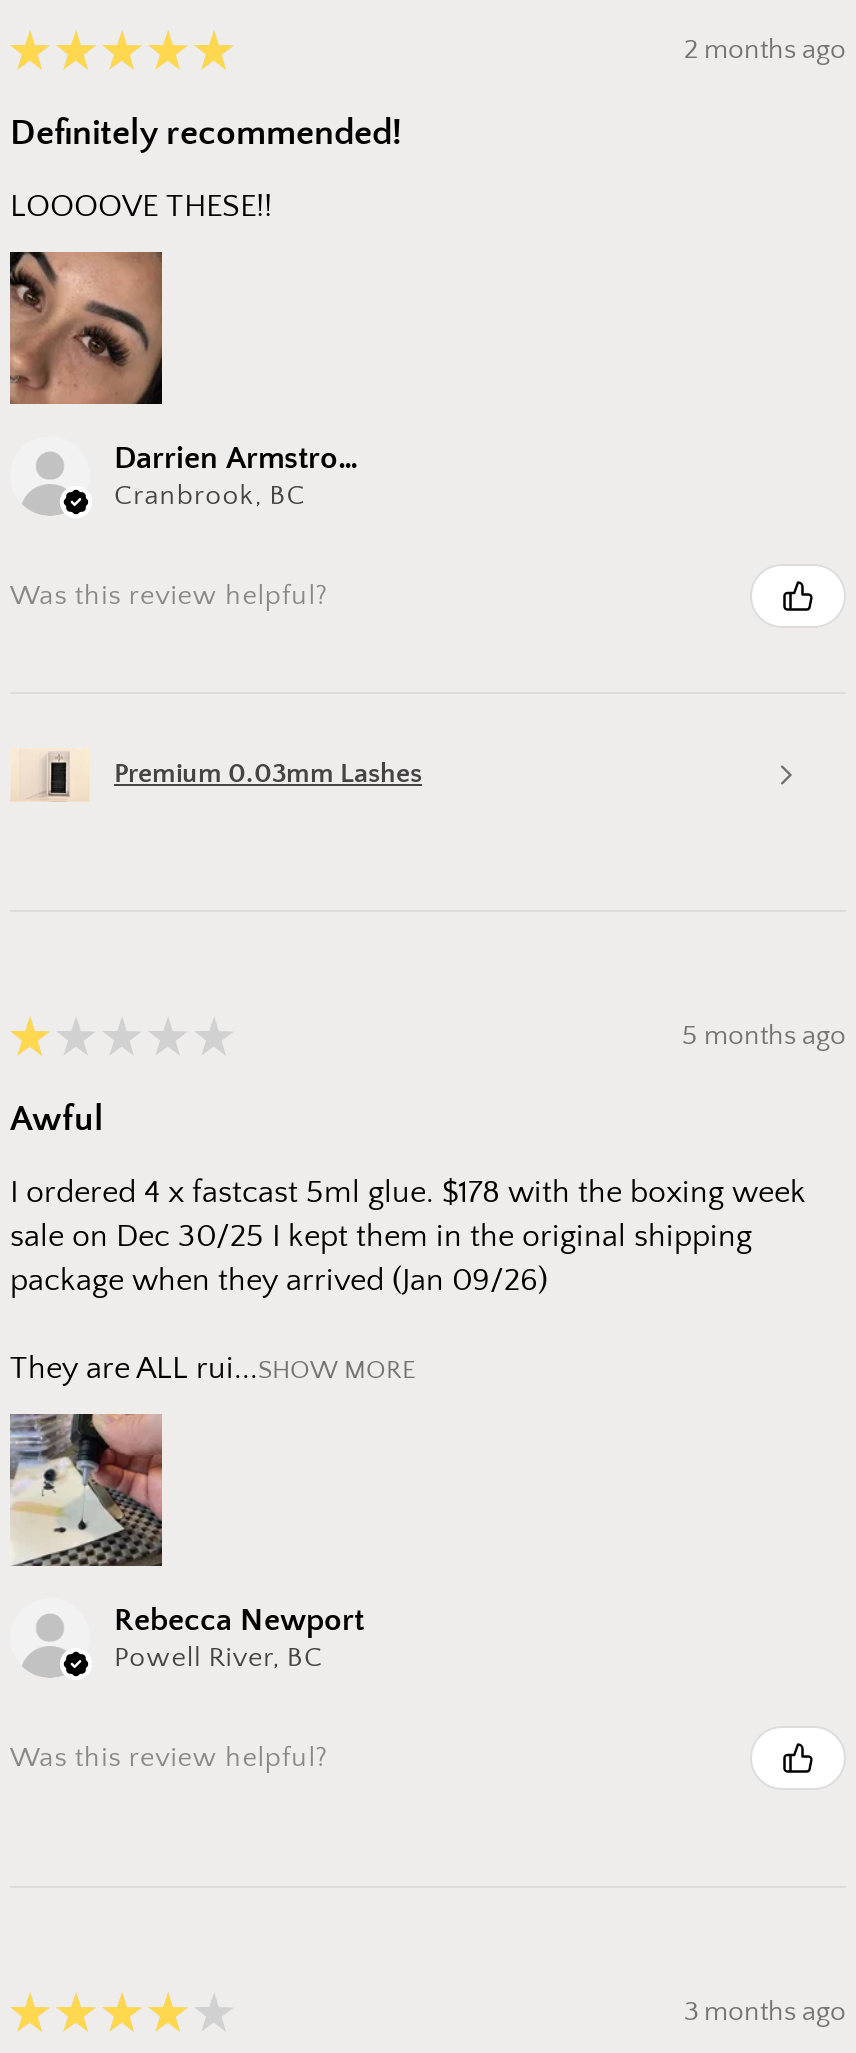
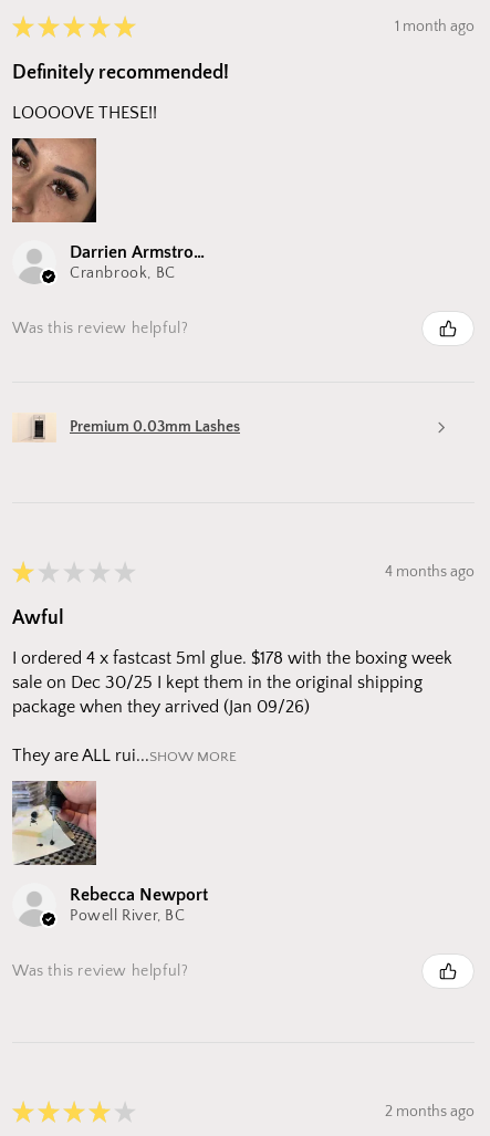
- 2 months ago
+ 1 month ago

- 5 months ago
+ 4 months ago

- 3 months ago
+ 2 months ago
